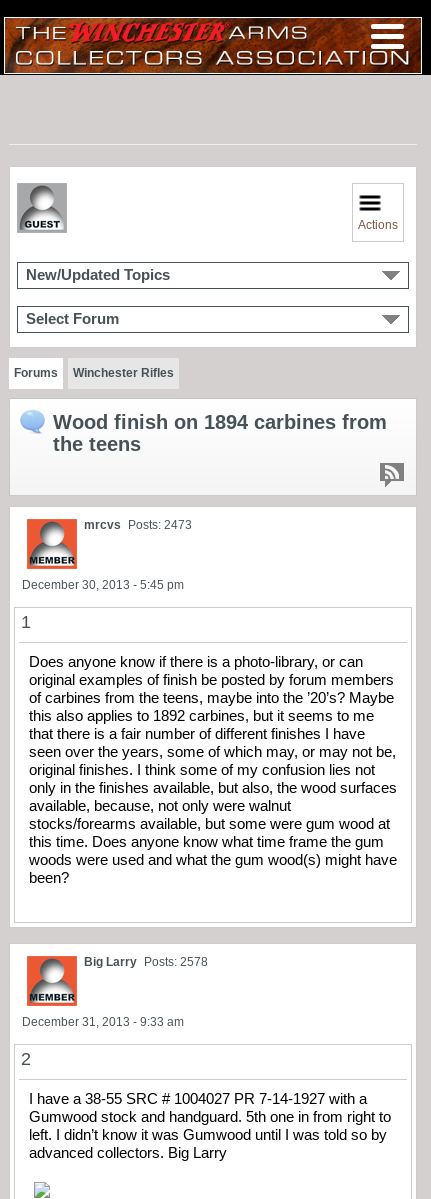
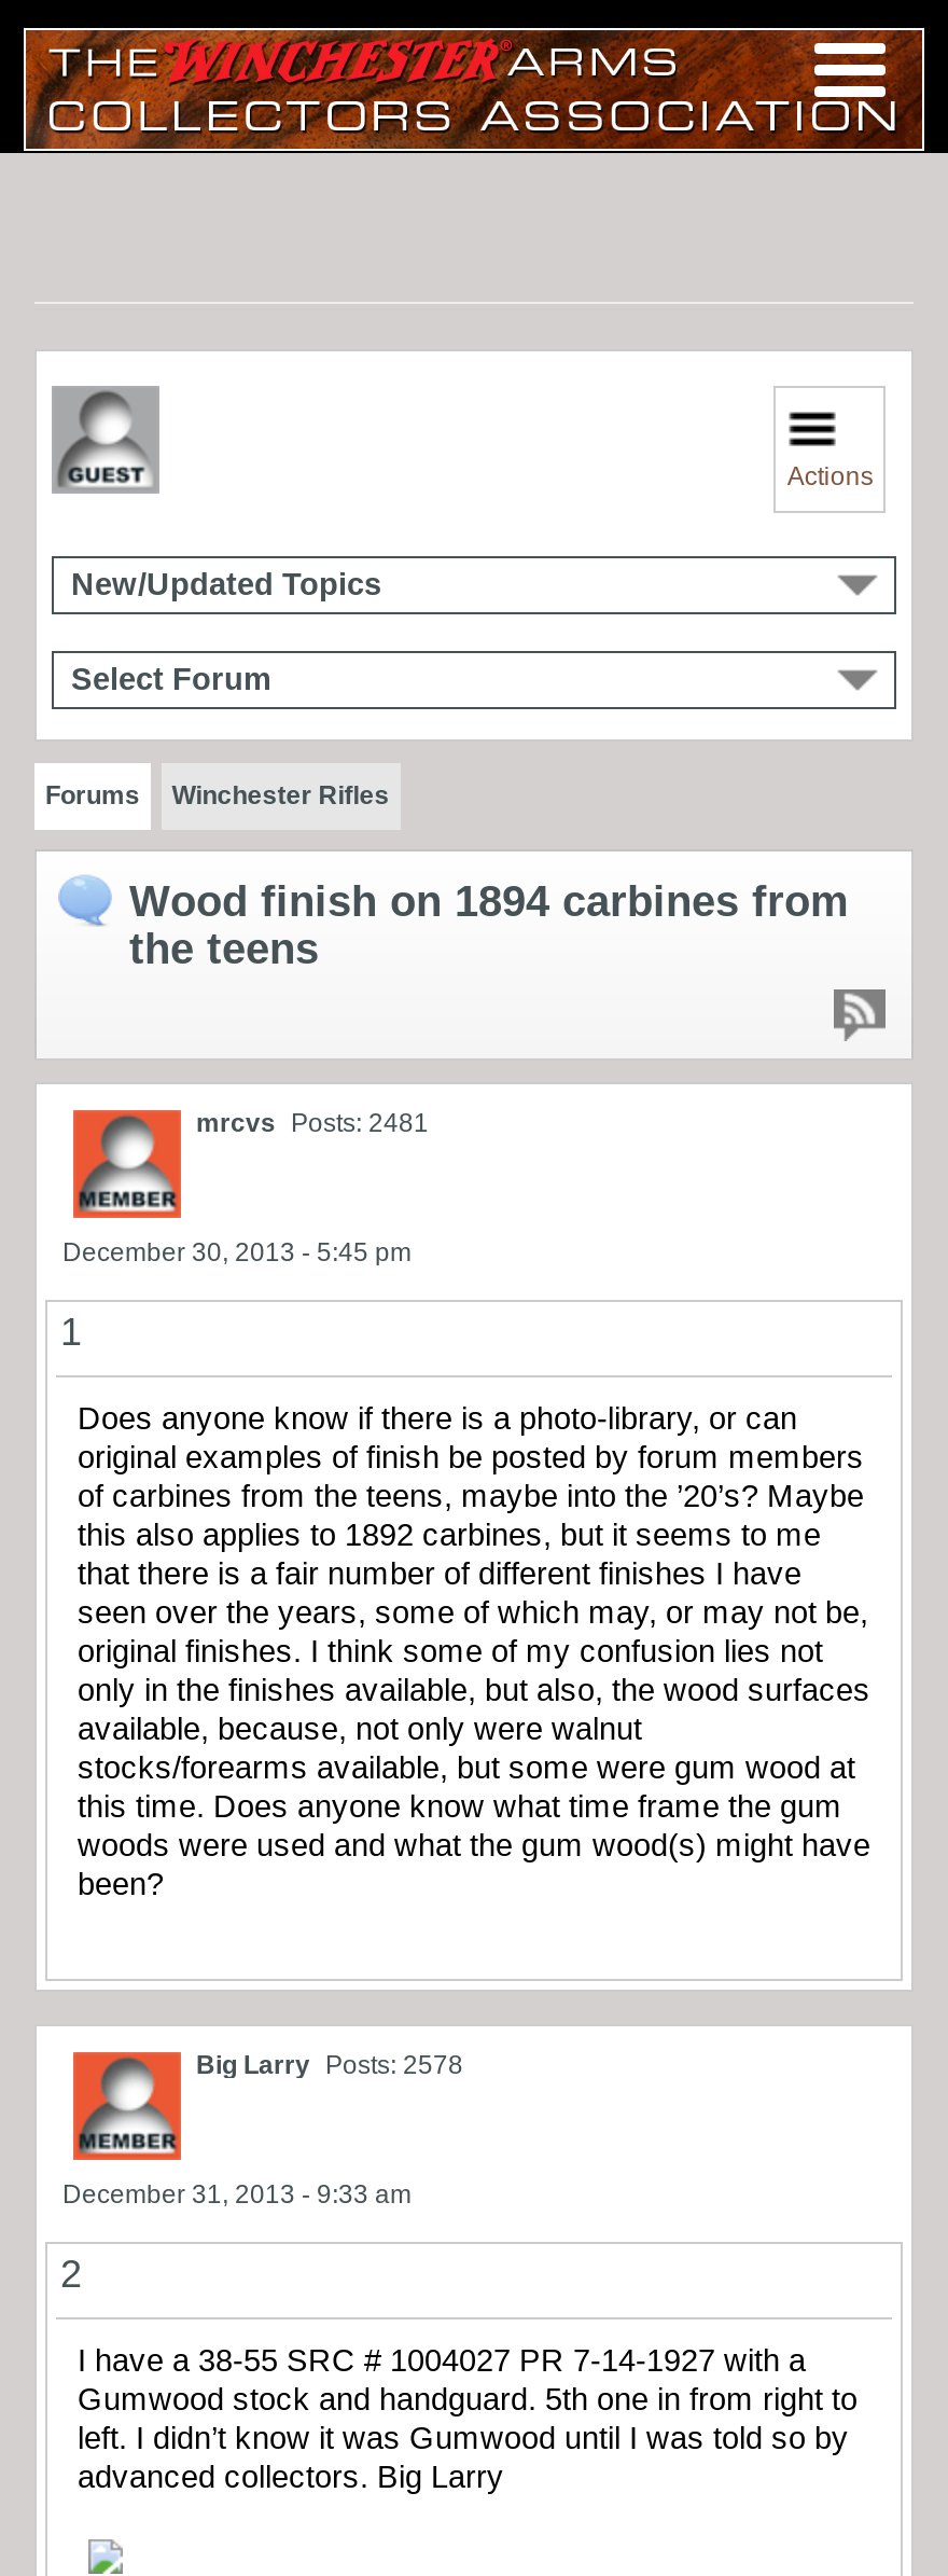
- mrcvs Posts: 2473
+ mrcvs Posts: 2481
